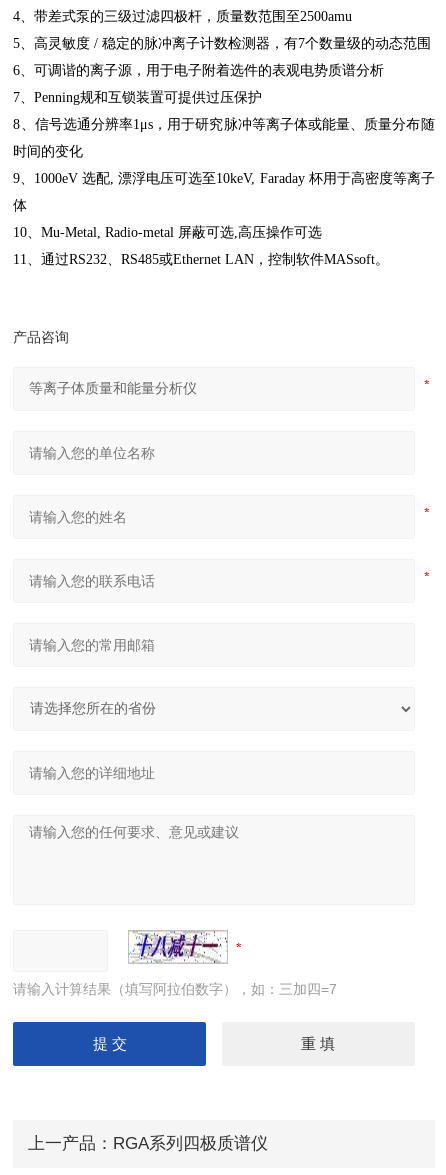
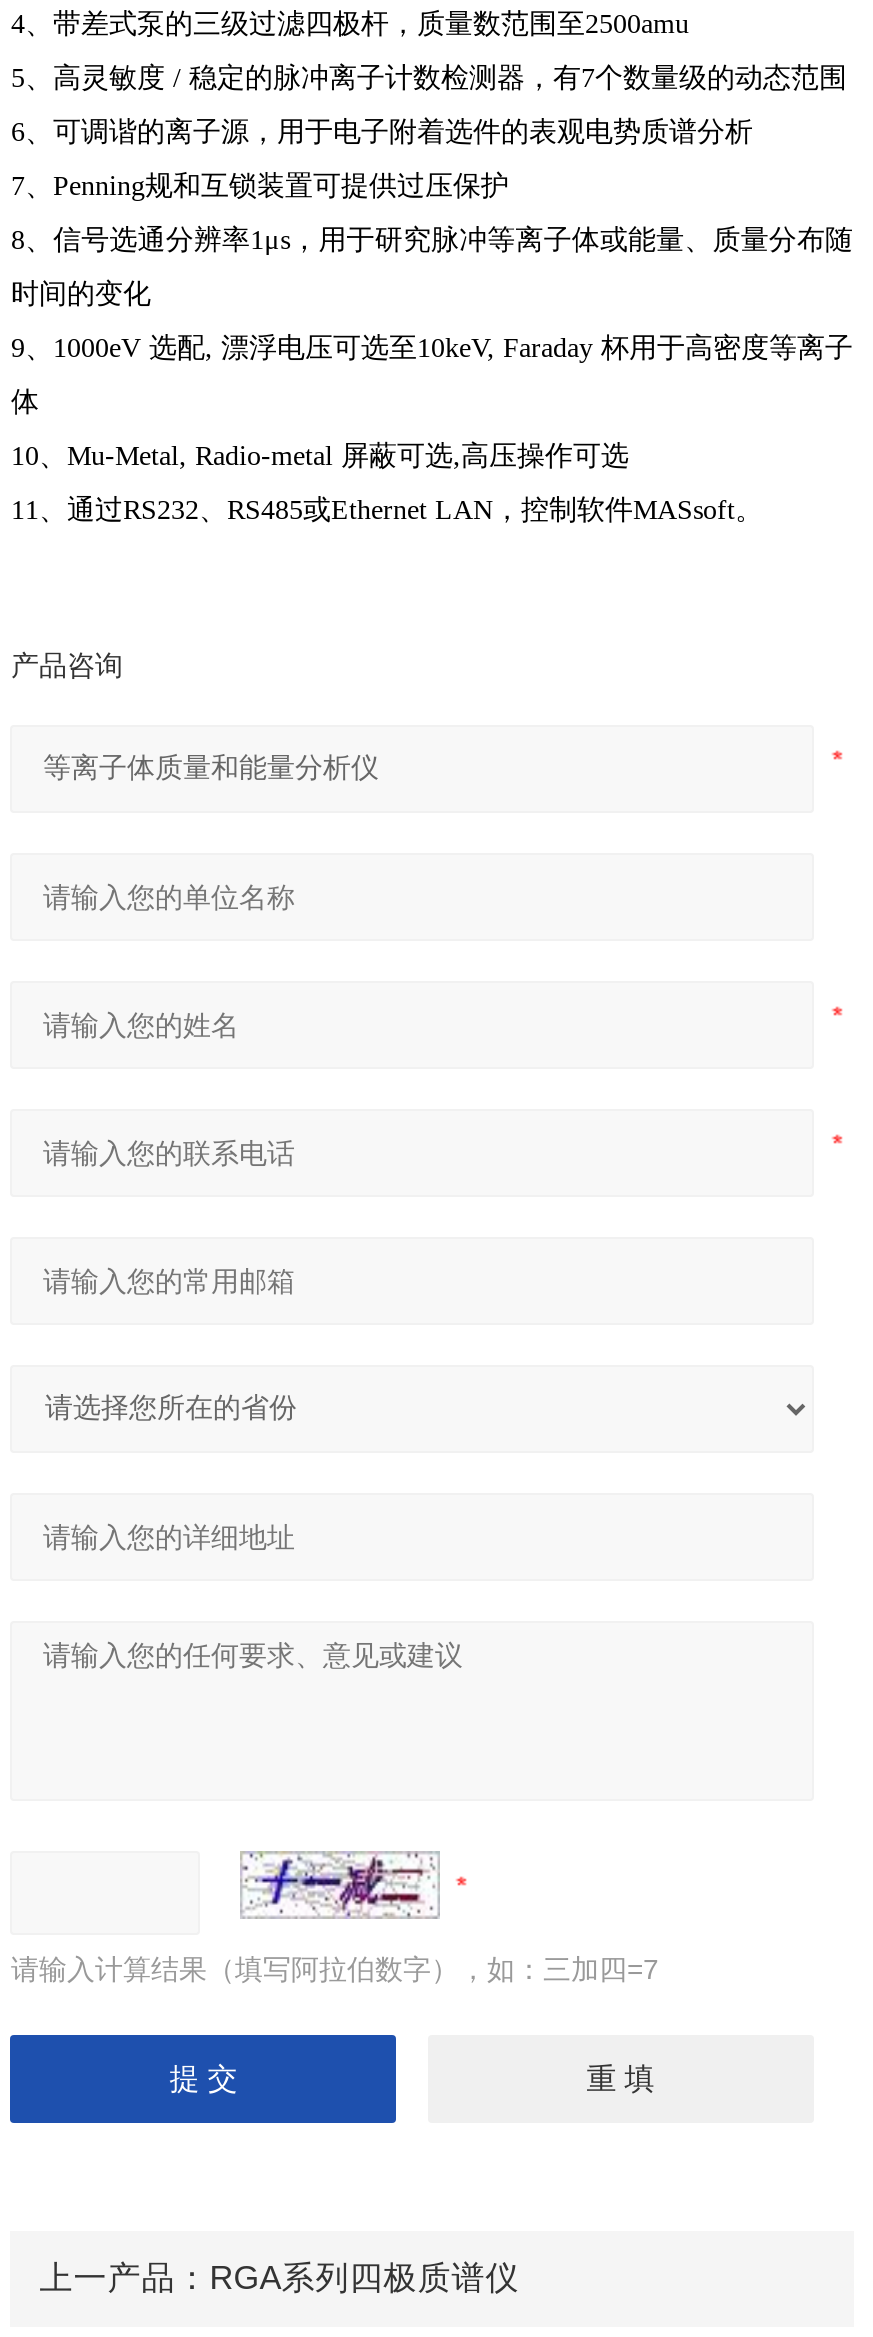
- [image]
+ [image]
